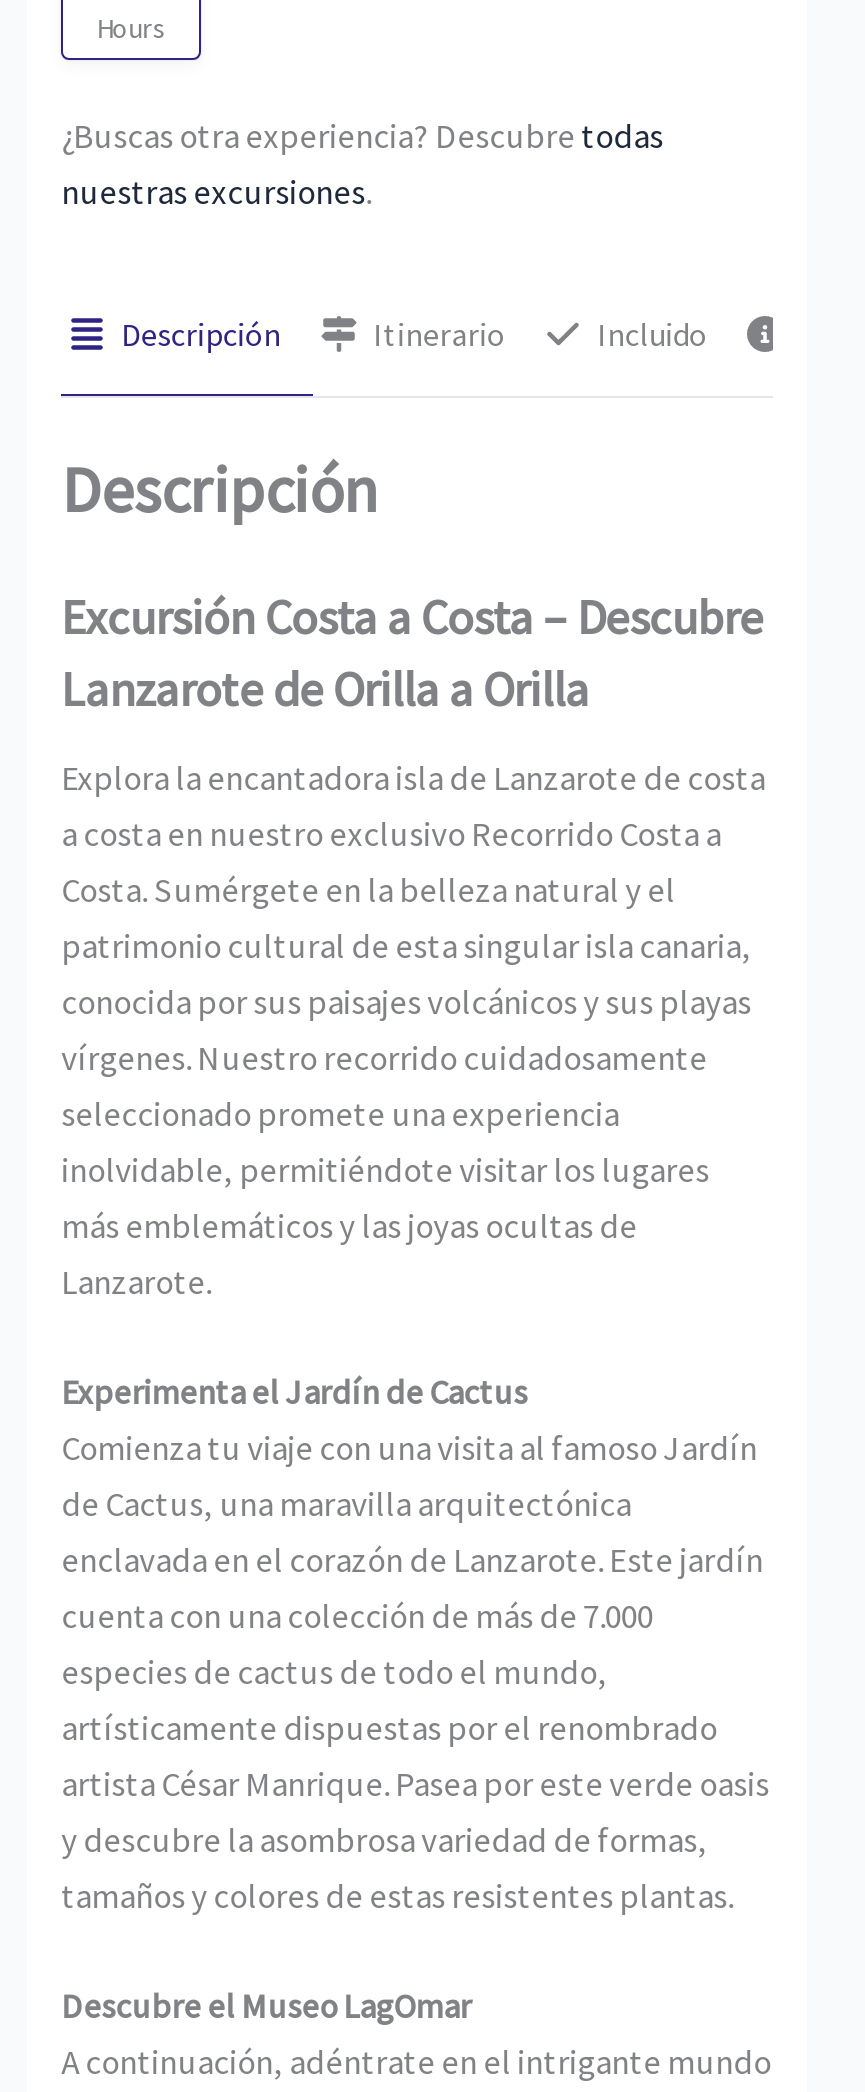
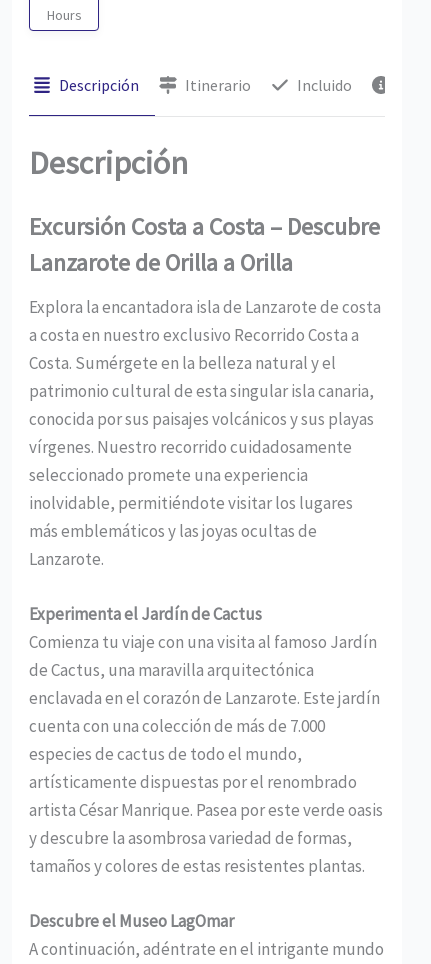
- ¿Buscas otra experiencia? Descubre todas
- nuestras excursiones.
